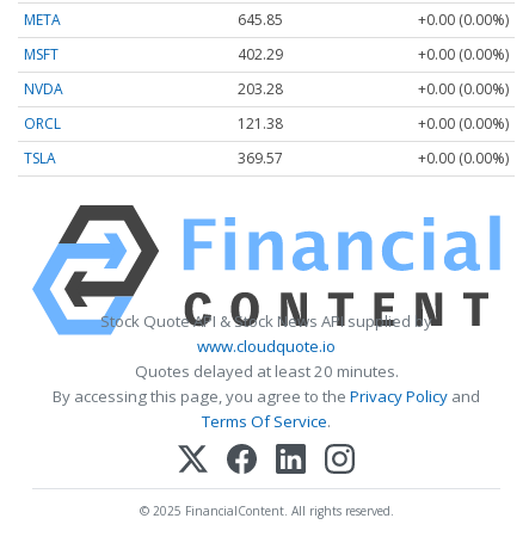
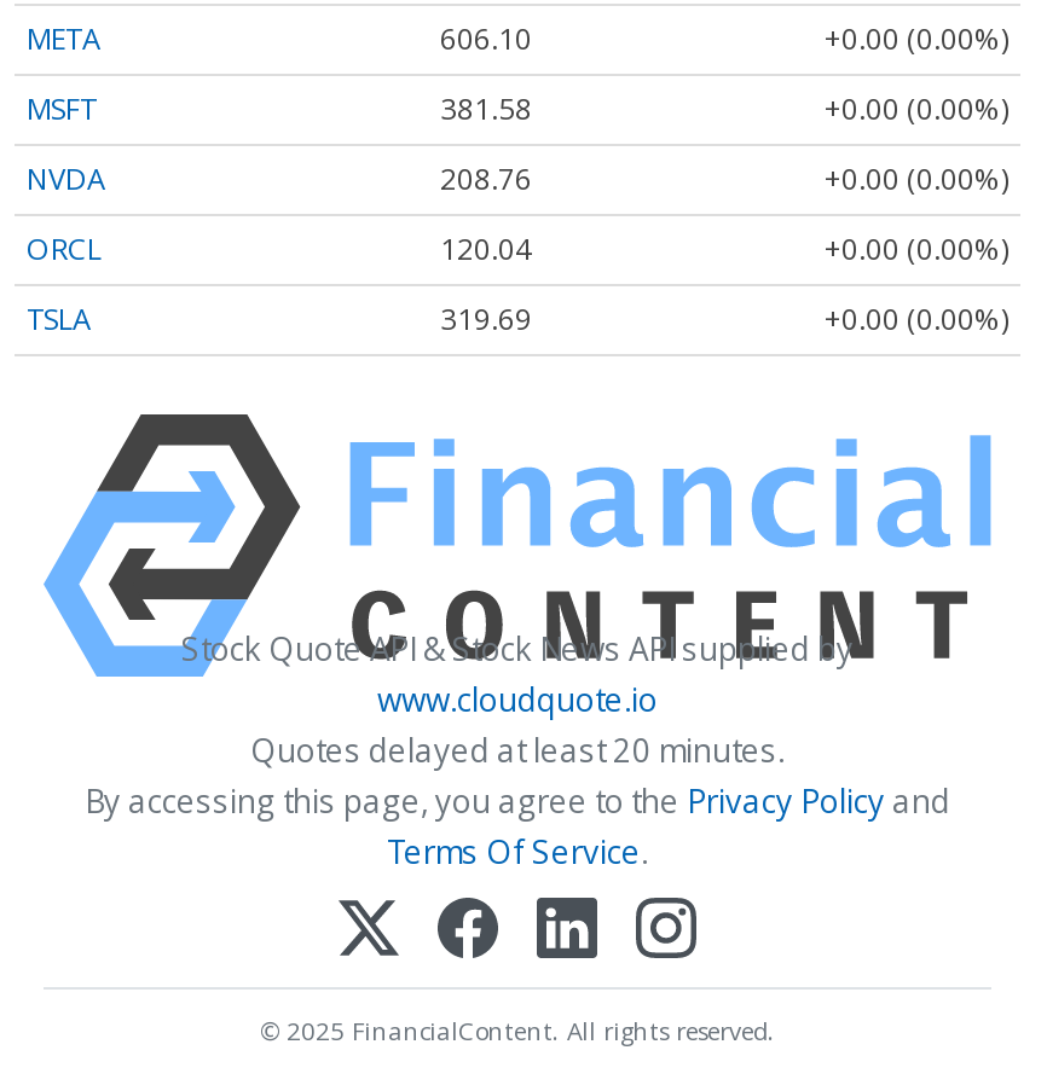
- 645.85
+ 606.10

- 402.29
+ 381.58

- 203.28
+ 208.76

- 121.38
+ 120.04

- 369.57
+ 319.69
